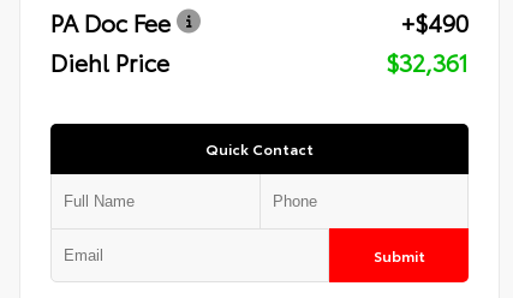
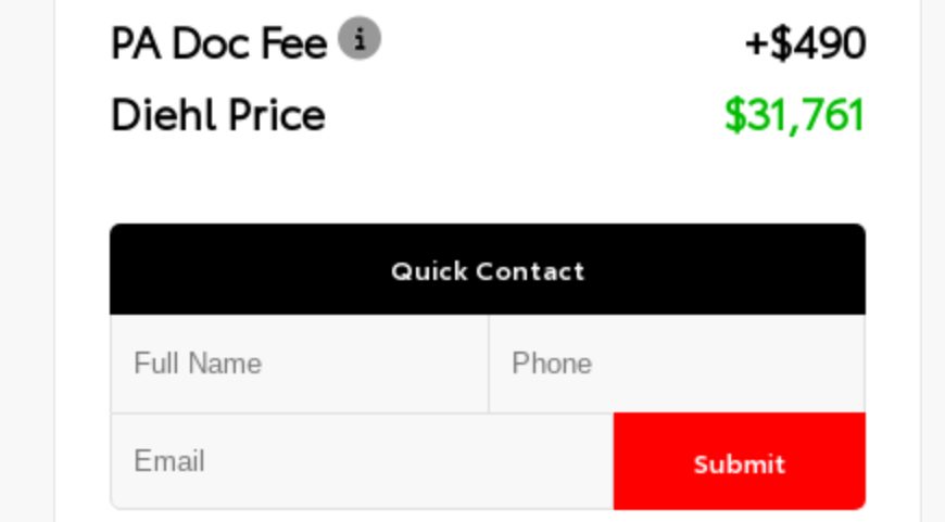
- $32,361
+ $31,761
